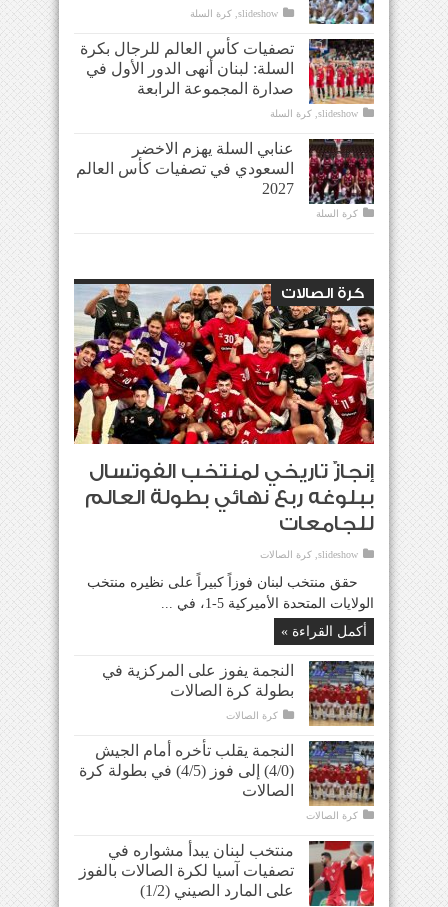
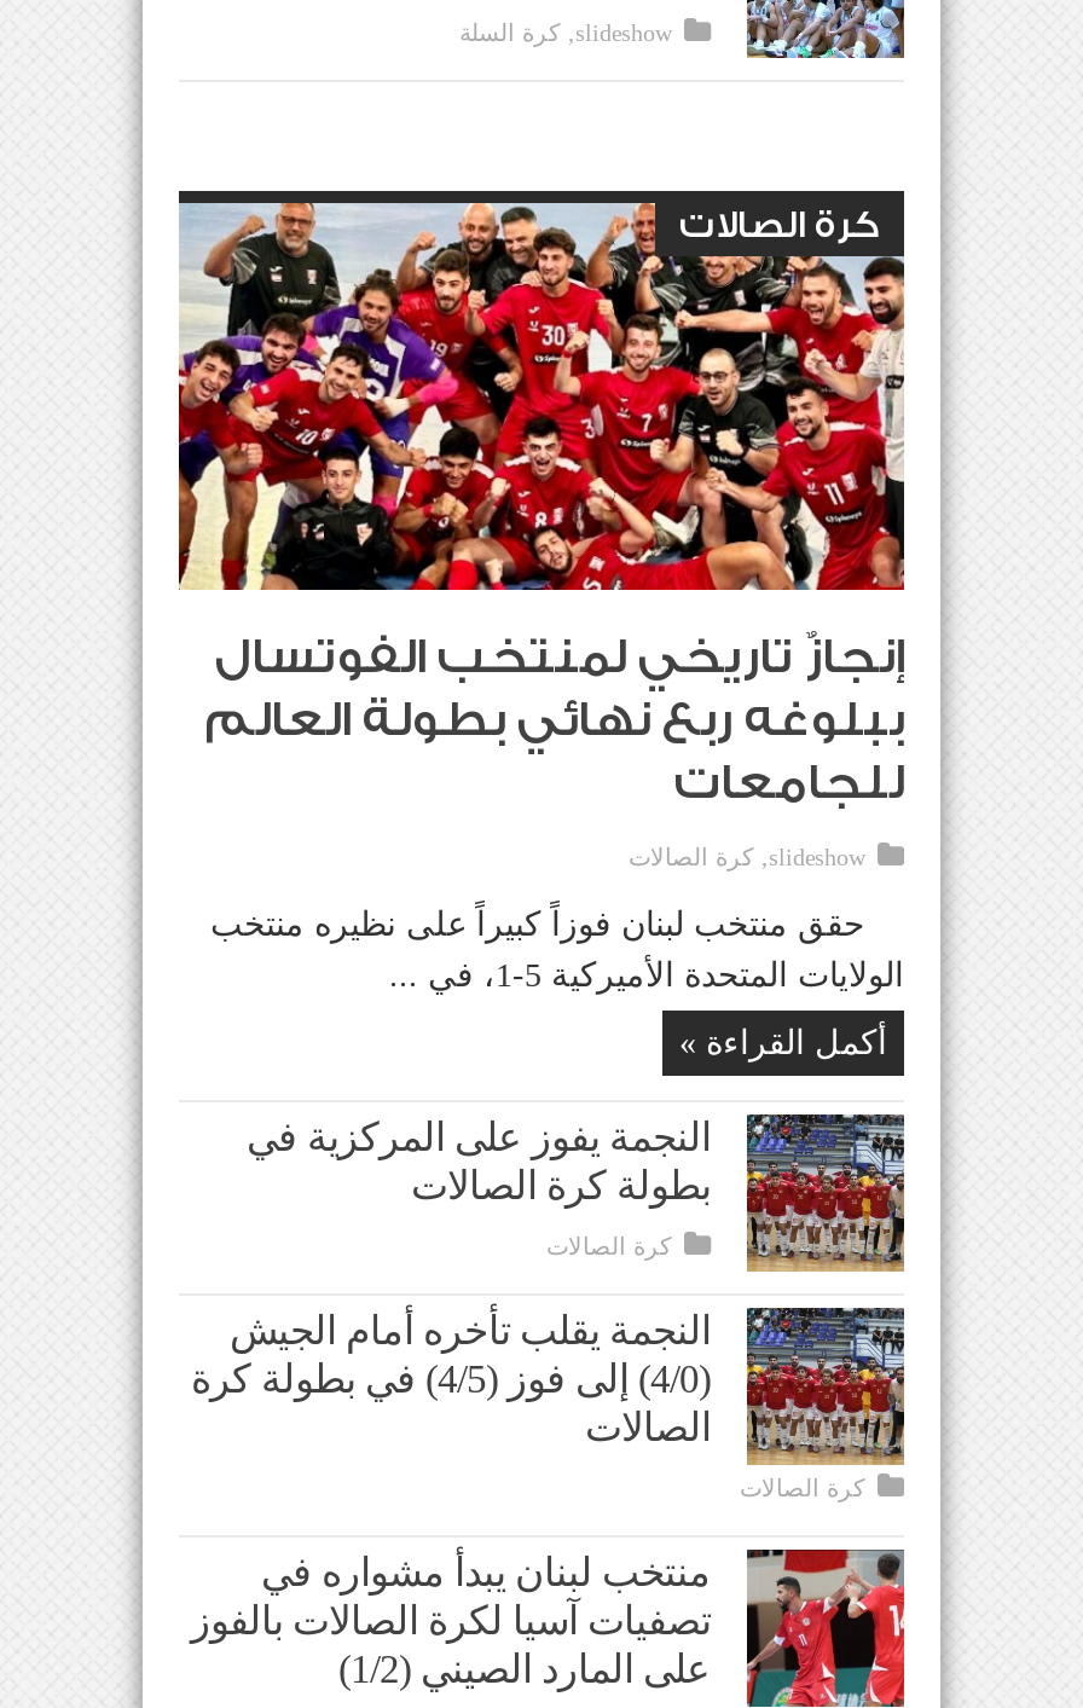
- [image]
- تصفيات كأس العالم للرجال بكرة
- السلة: لبنان أنهى الدور الأول في
- صدارة المجموعة الرابعة
- slideshow
- , كرة السلة
- عنابي السلة يهزم الاخضر
- السعودي في تصفيات كأس العالم
- 2027
- كرة السلة

- [image]
